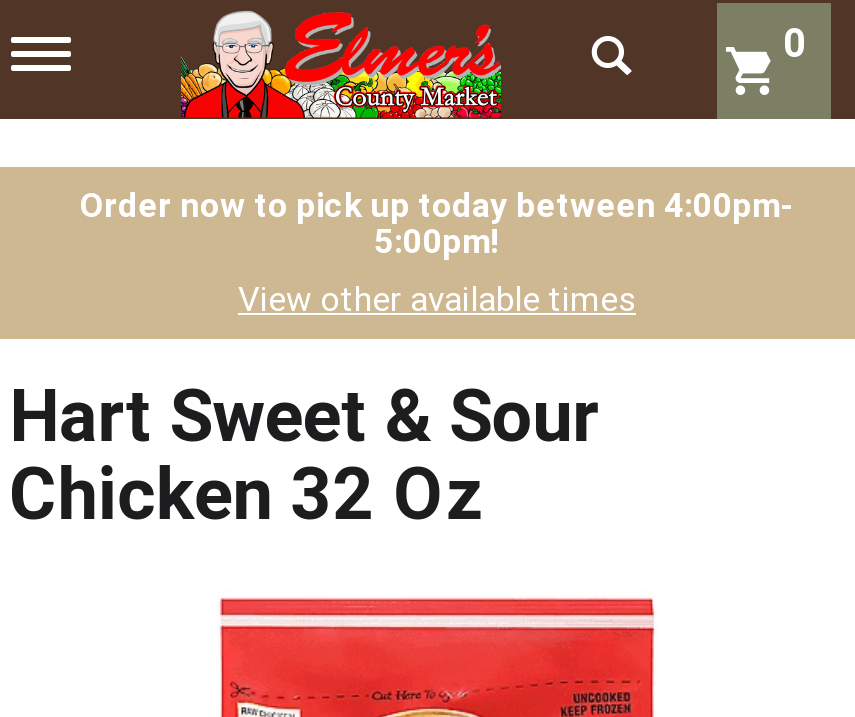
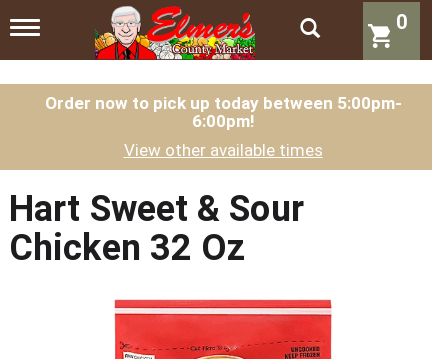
- Order now to pick up today between 4:00pm-
- 5:00pm!
+ Order now to pick up today between 5:00pm-
+ 6:00pm!
